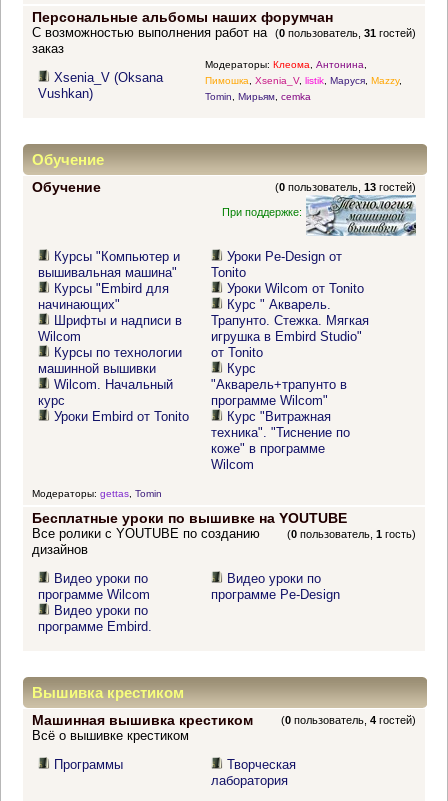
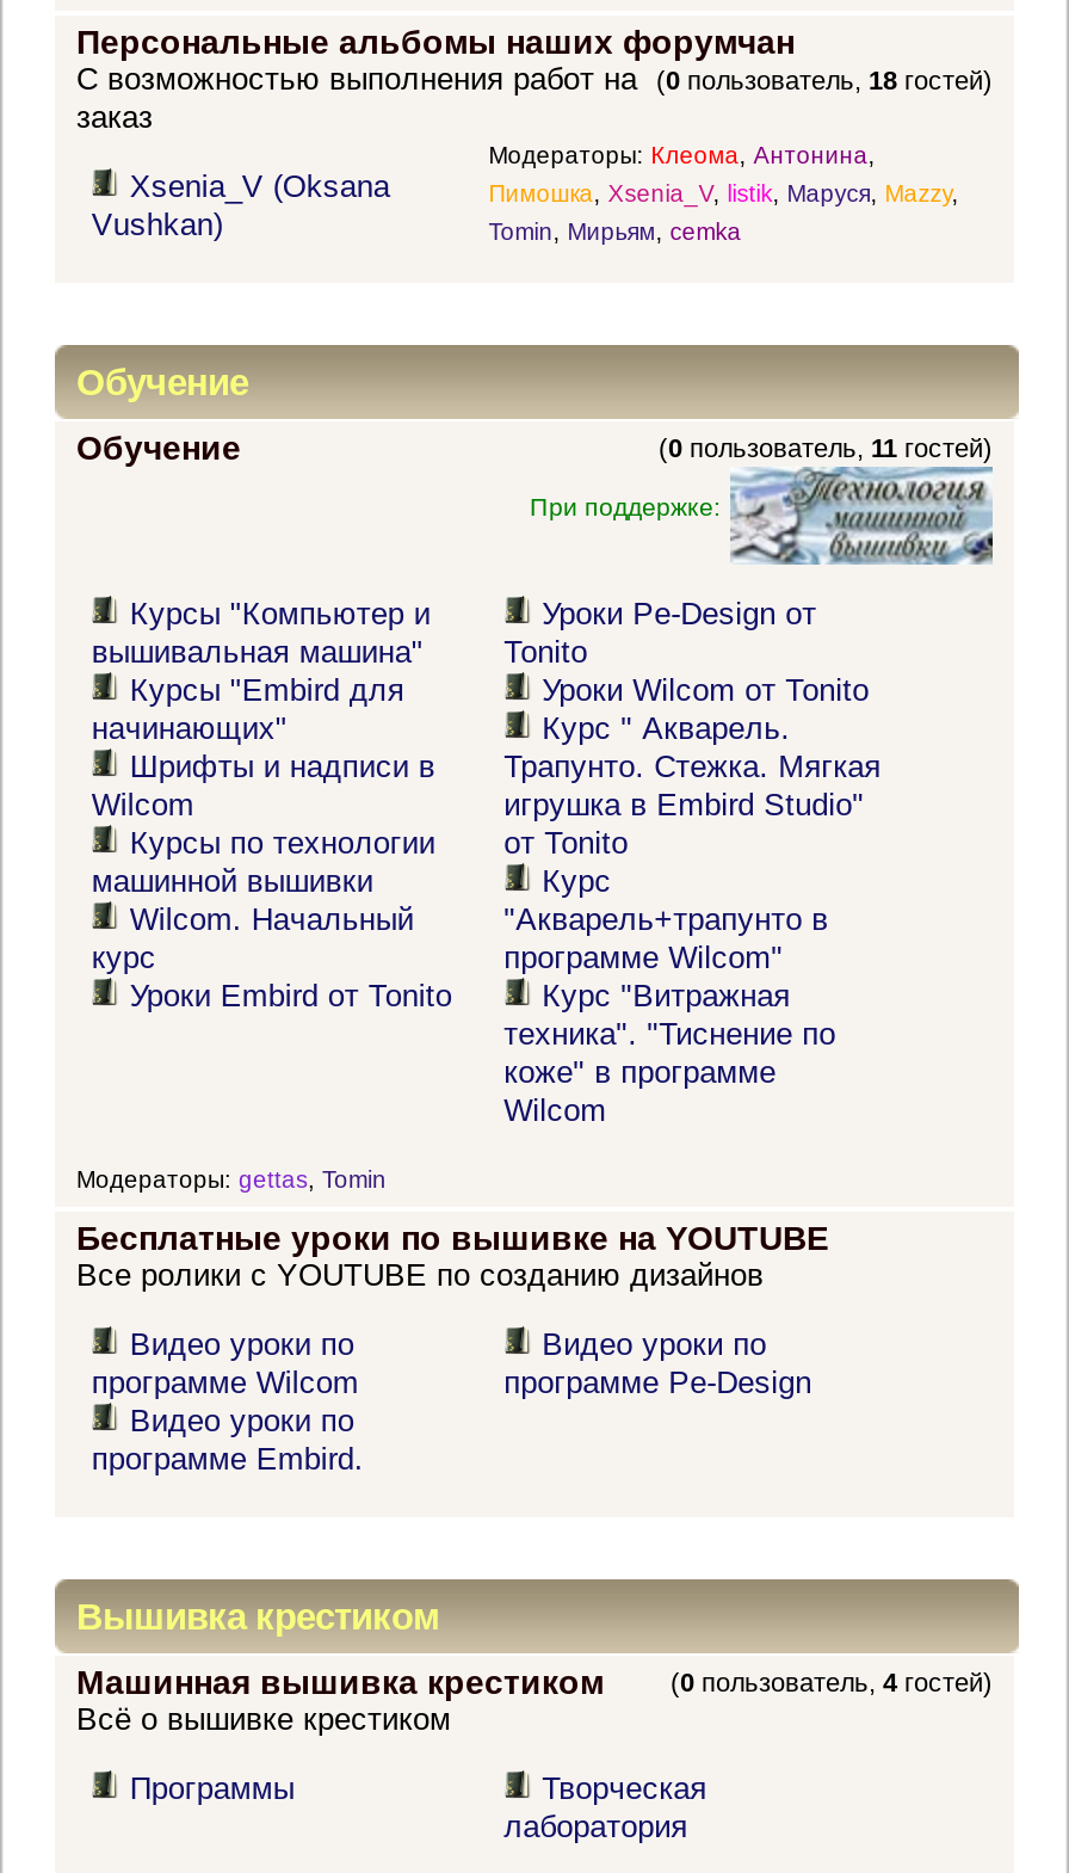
- (0 пользователь, 31 гостей)
+ (0 пользователь, 18 гостей)

- (0 пользователь, 13 гостей)
+ (0 пользователь, 11 гостей)

- (0 пользователь, 1 гость)
- Все ролики с YOUTUBE по созданию
- дизайнов
+ Все ролики с YOUTUBE по созданию дизайнов
